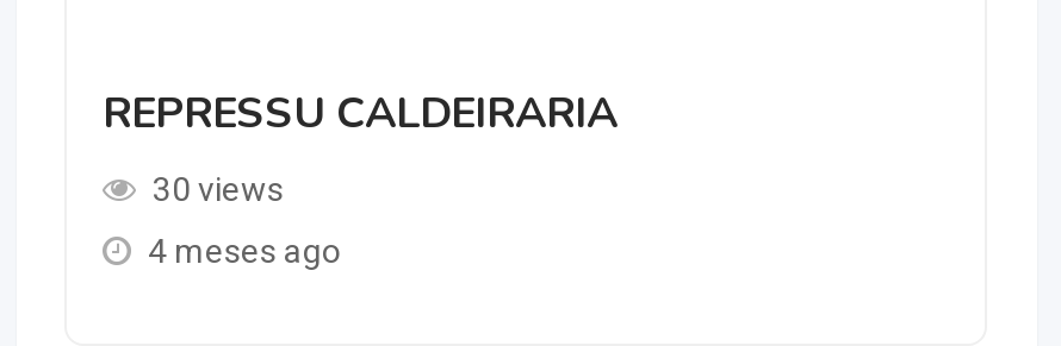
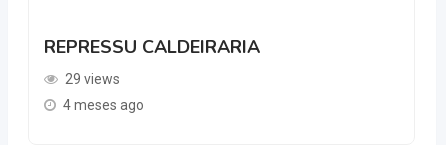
- 30 views
+ 29 views
